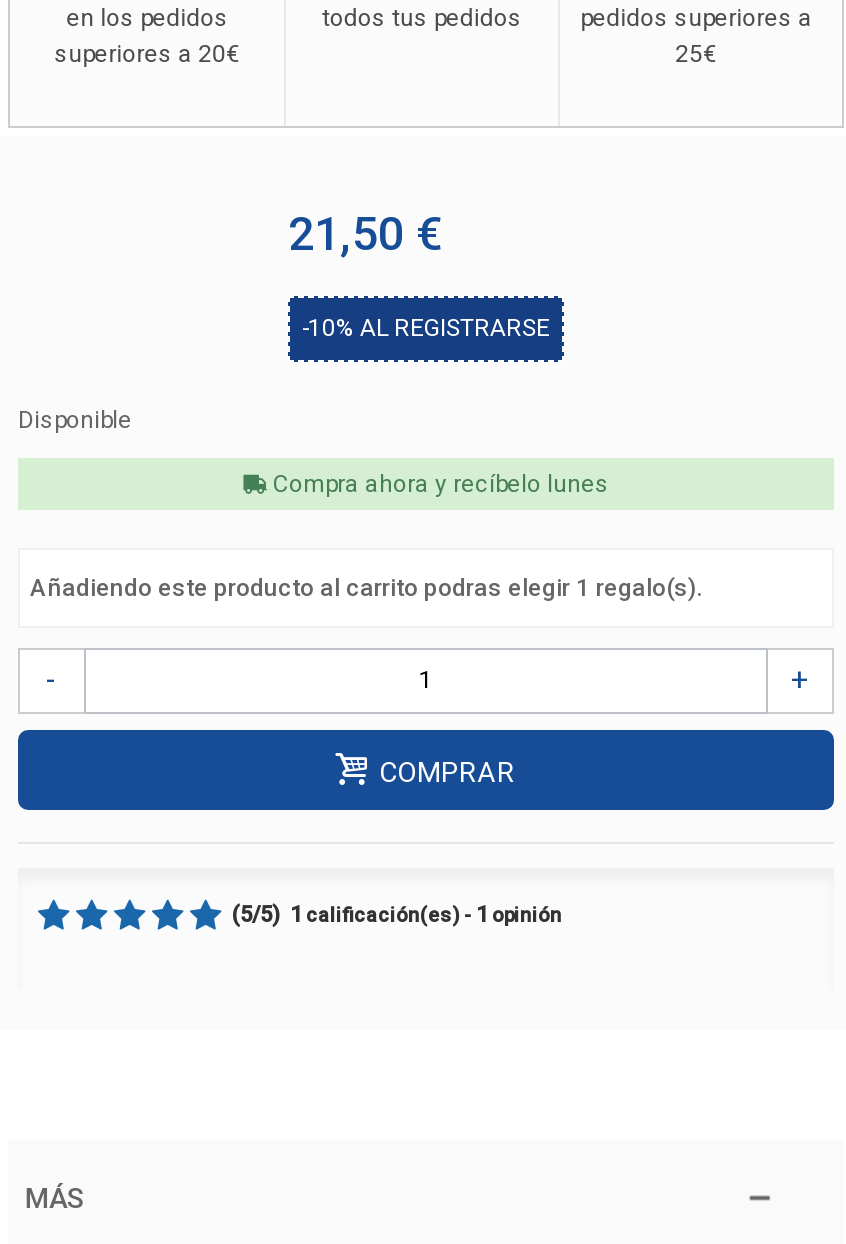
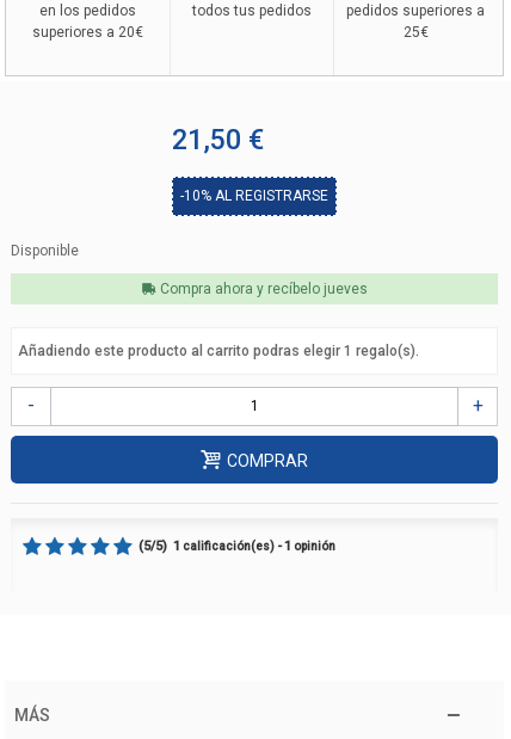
- Compra ahora y recíbelo lunes
+ Compra ahora y recíbelo jueves
